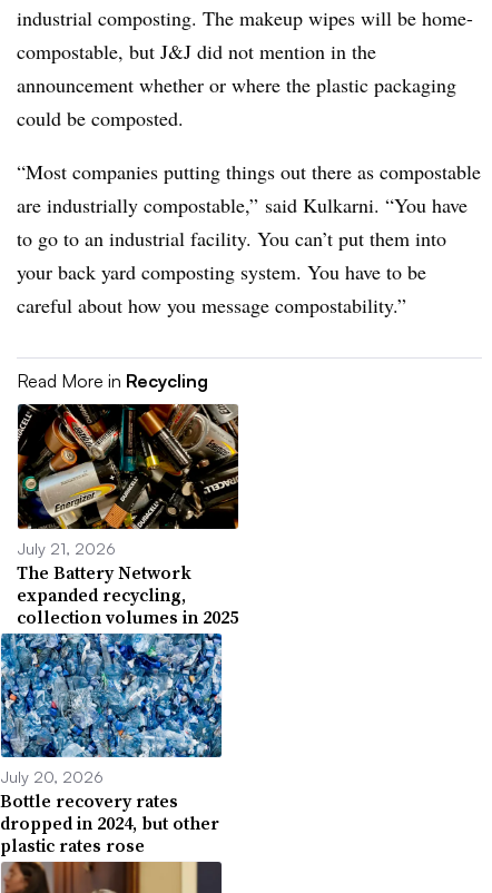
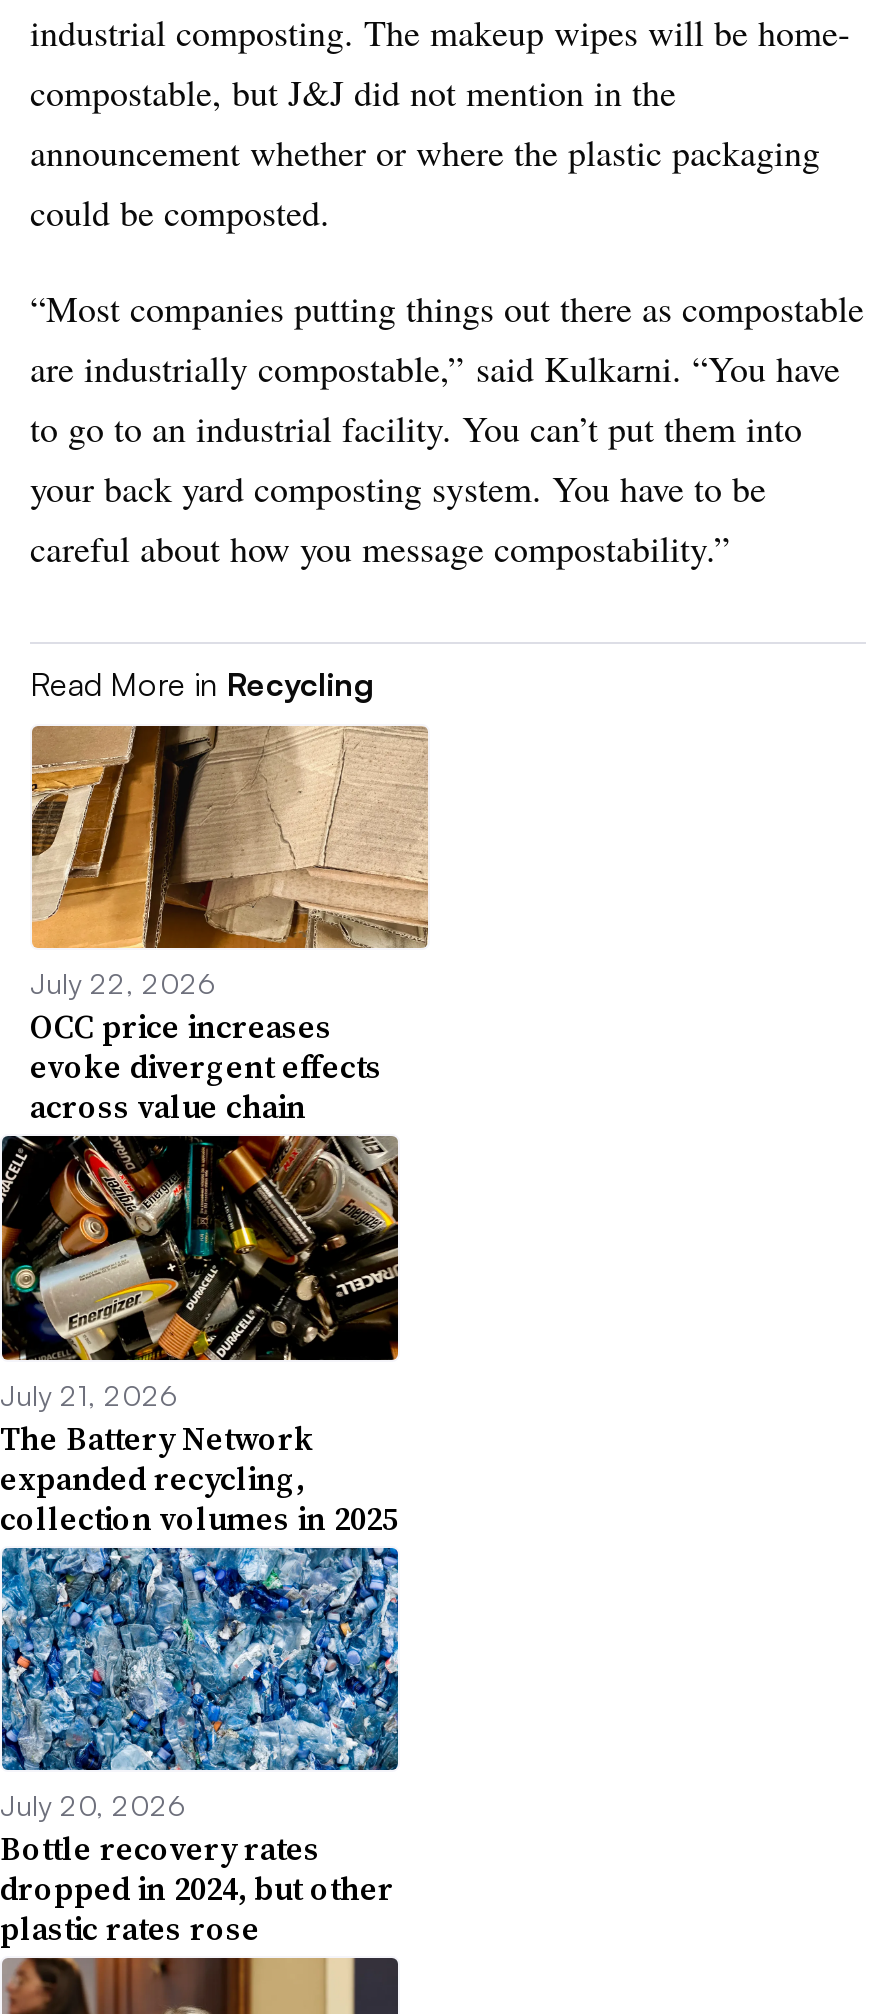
+ [image]
+ July 22, 2026
+ OCC price increases
+ evoke divergent effects
+ across value chain

moved down: [image]
